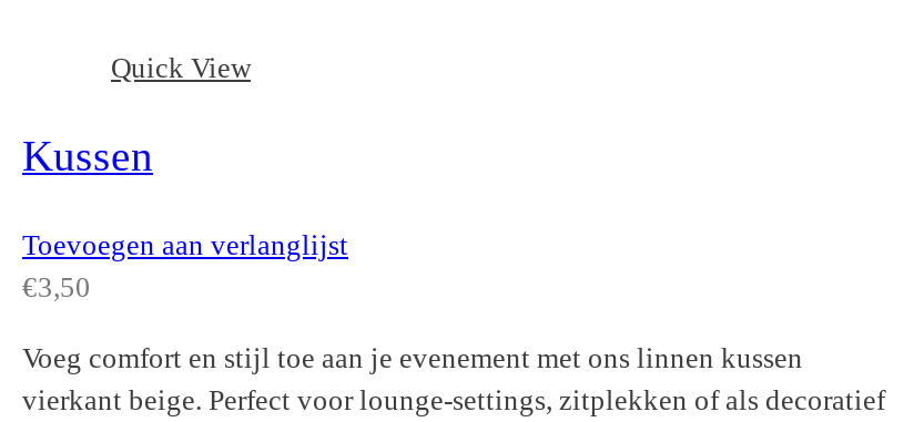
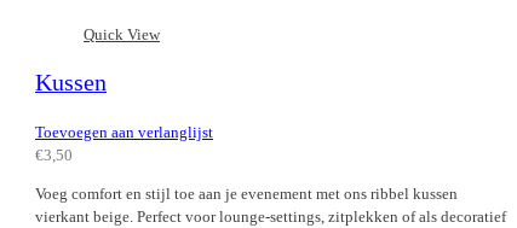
- Voeg comfort en stijl toe aan je evenement met ons linnen kussen
+ Voeg comfort en stijl toe aan je evenement met ons ribbel kussen
